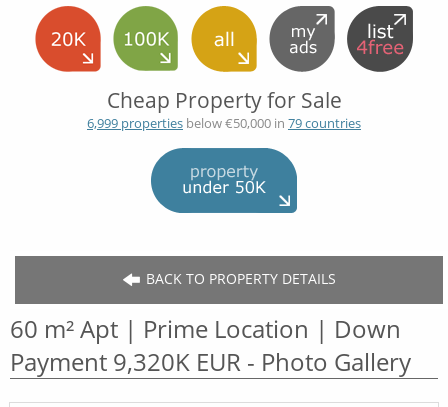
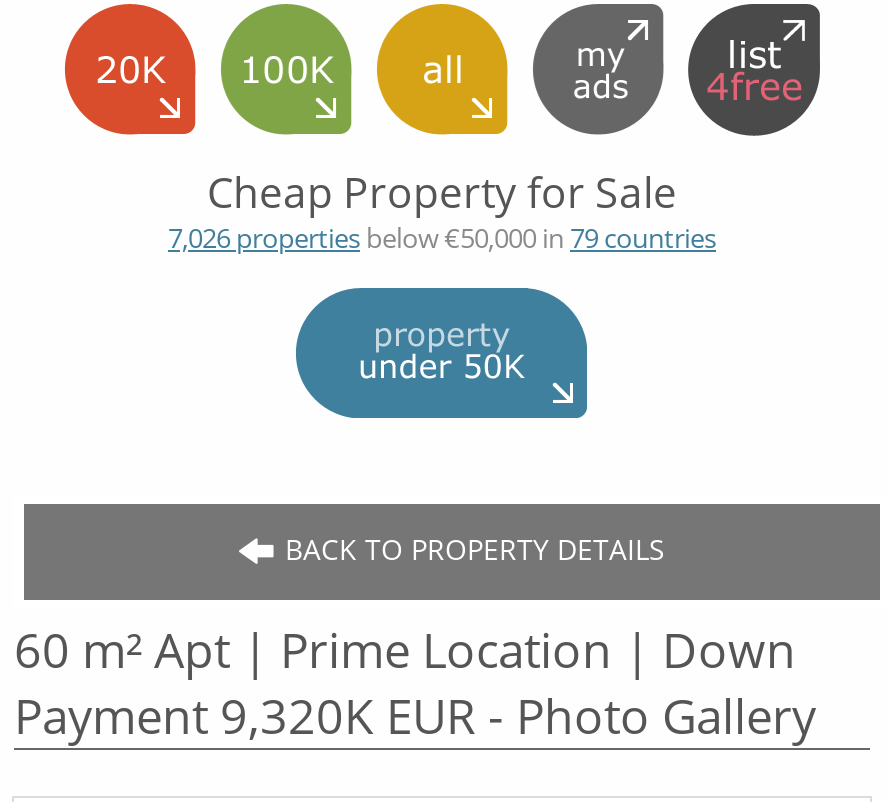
- 6,999 properties below €50,000 in 79 countries
+ 7,026 properties below €50,000 in 79 countries
